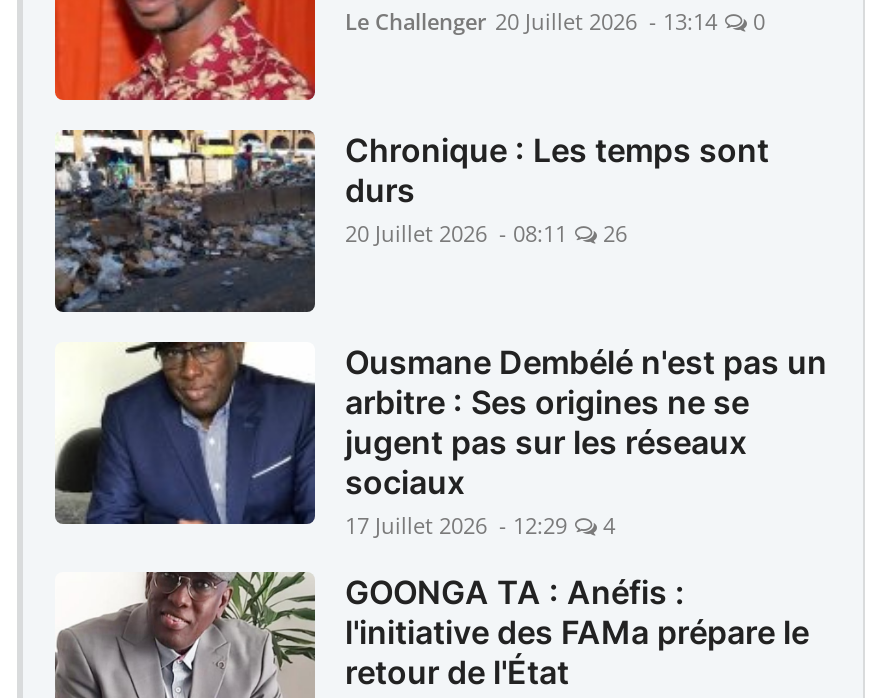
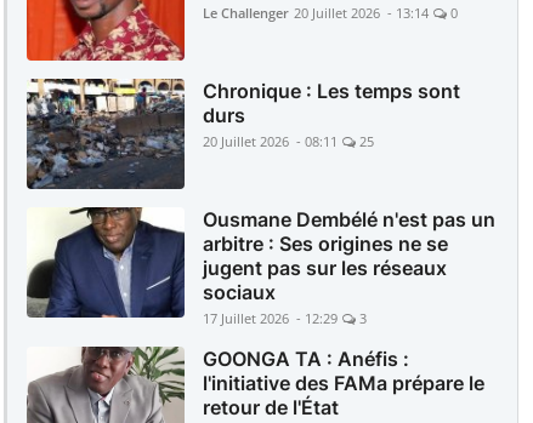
- 20 Juillet 2026 - 08:11 26
+ 20 Juillet 2026 - 08:11 25

- 17 Juillet 2026 - 12:29 4
+ 17 Juillet 2026 - 12:29 3
